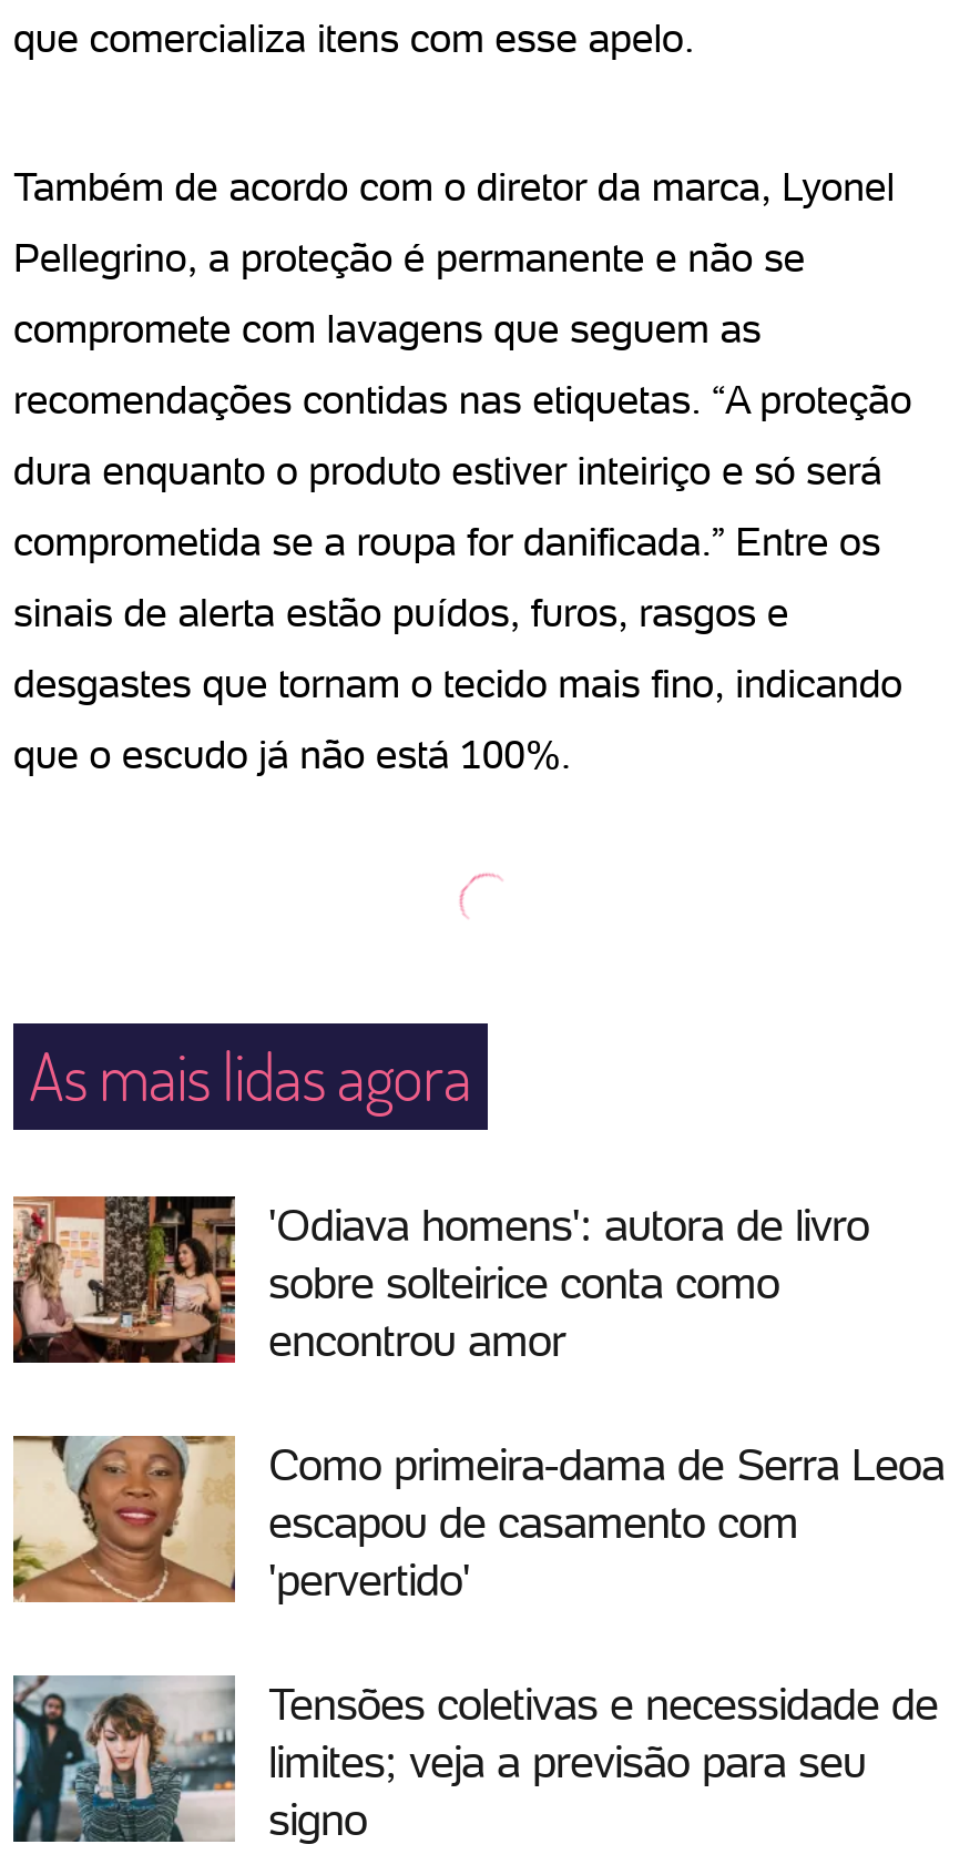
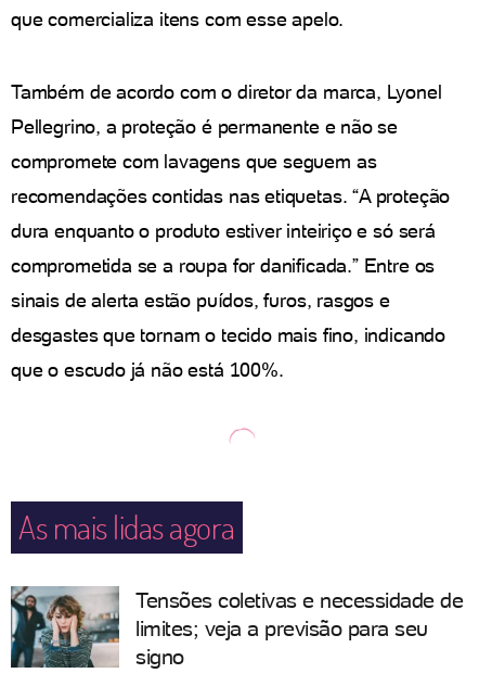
- [image]
- 'Odiava homens': autora de livro
- sobre solteirice conta como
- encontrou amor
- Como primeira-dama de Serra Leoa
- escapou de casamento com
- 'pervertido'

- [image]
